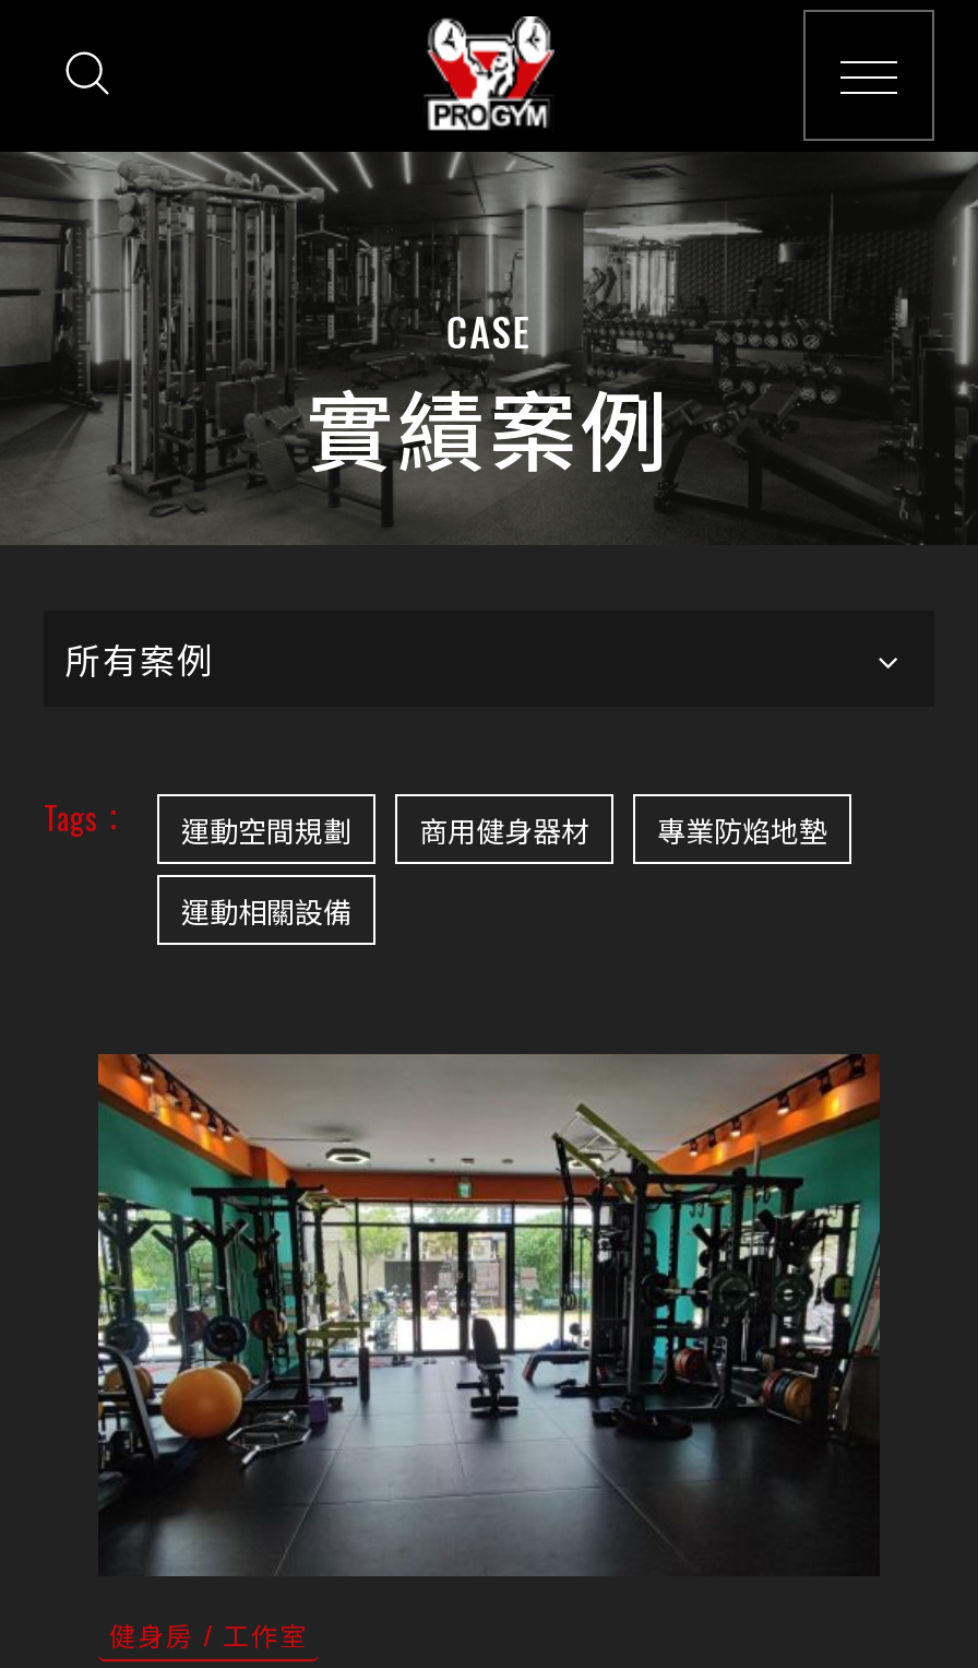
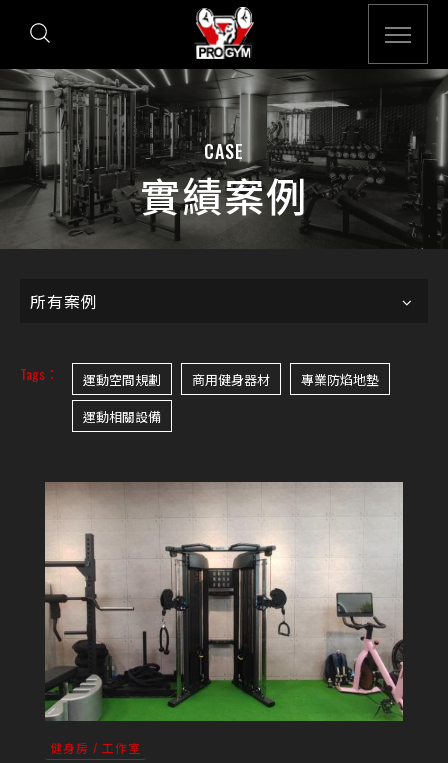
- [image]
+ [image]
